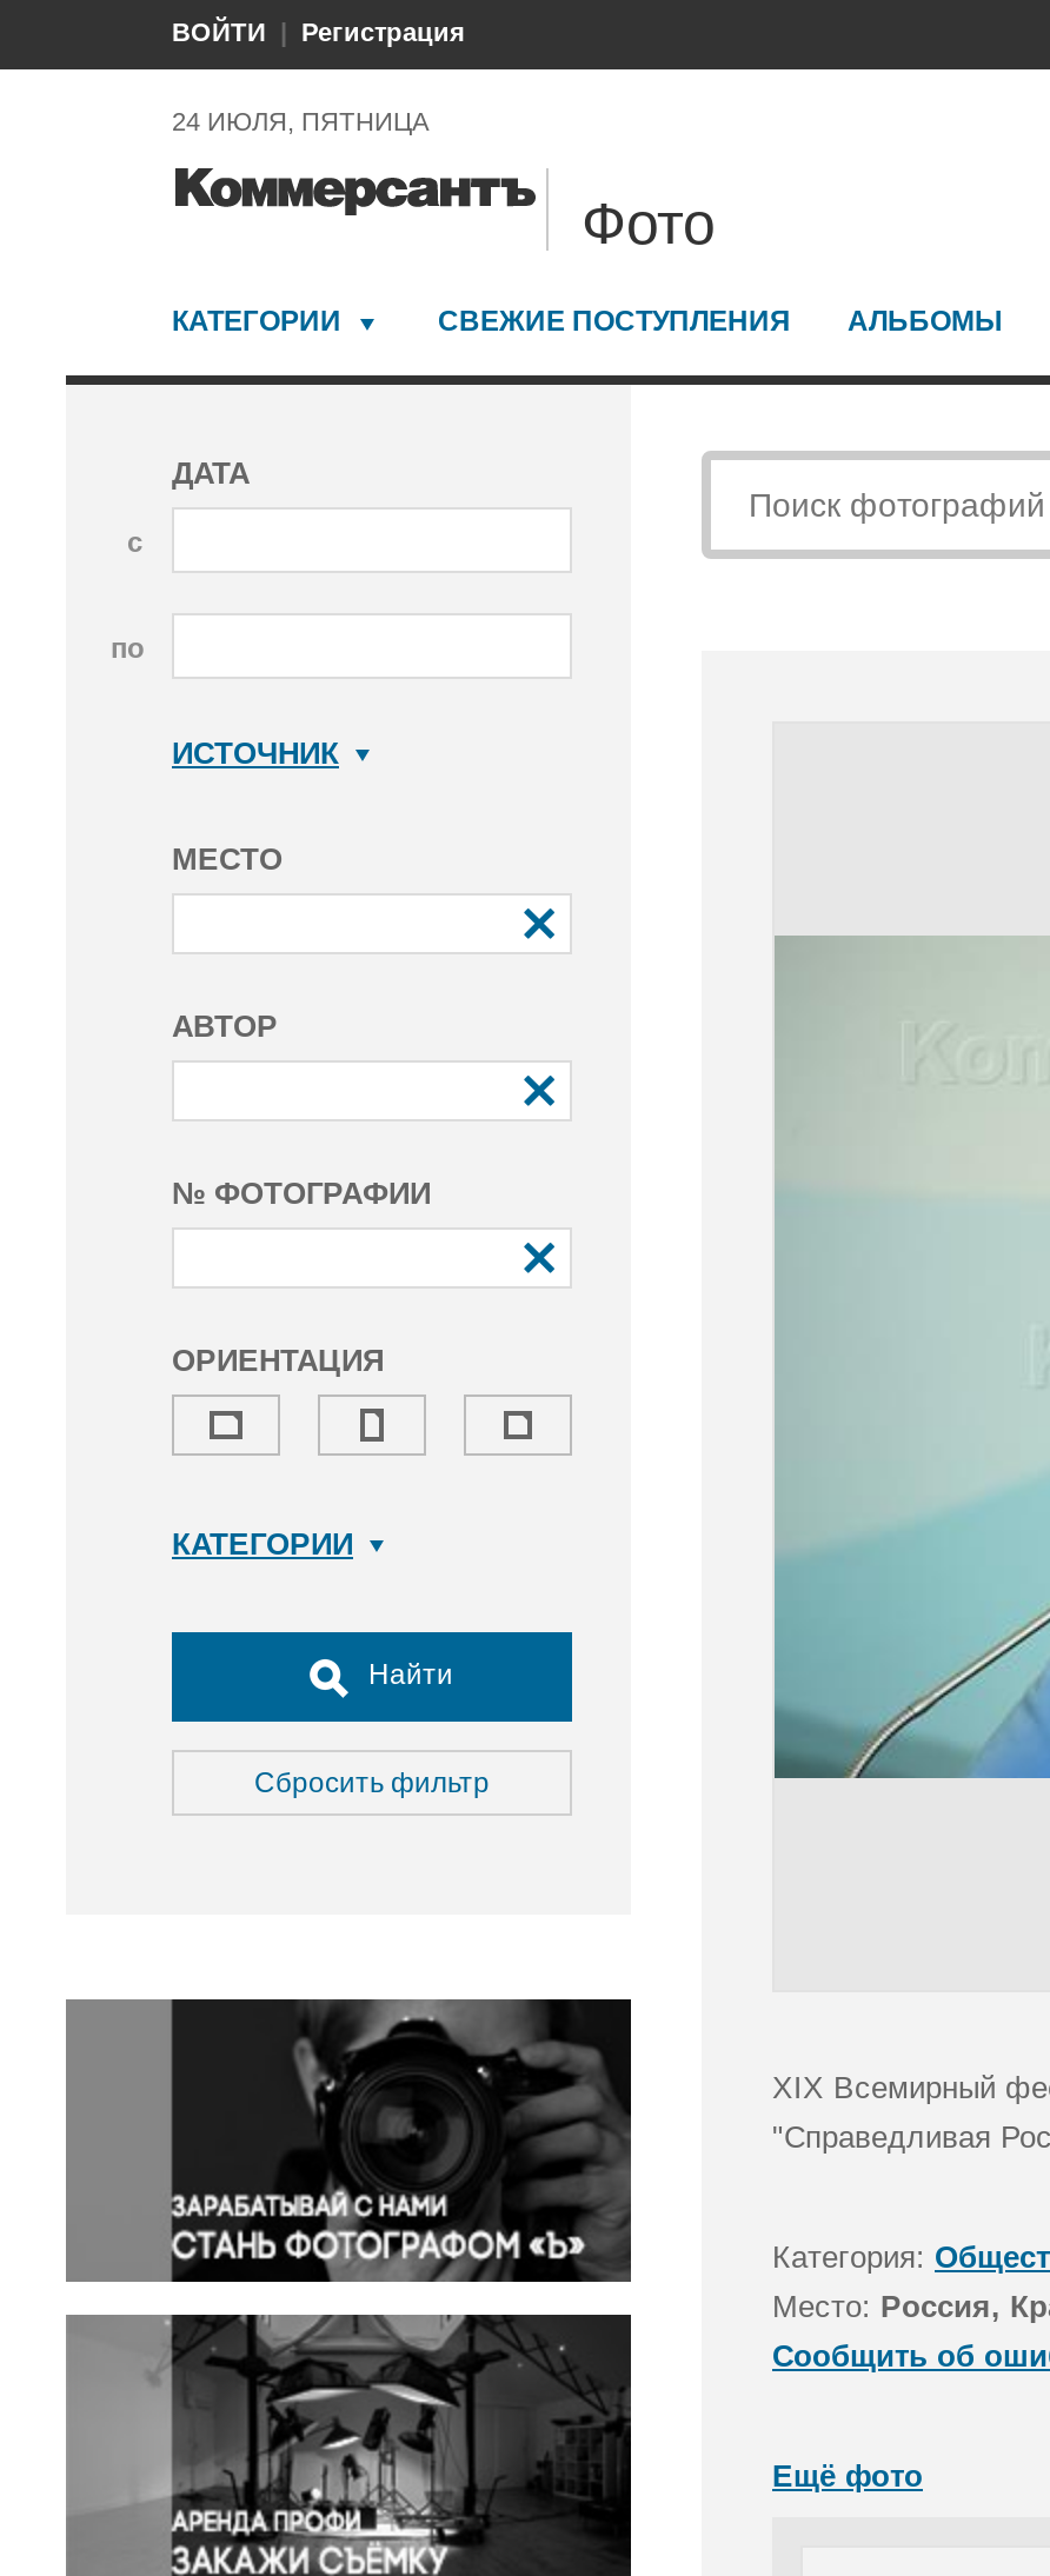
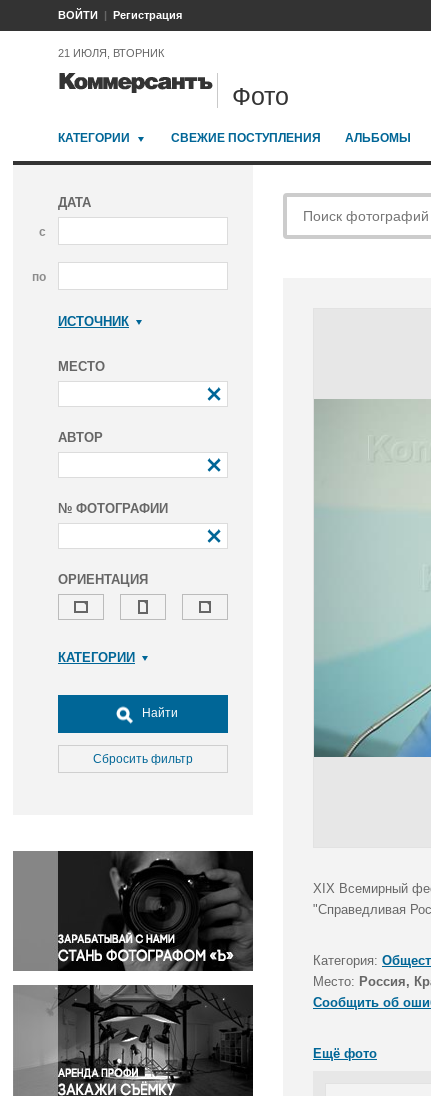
- 24 ИЮЛЯ, ПЯТНИЦА
+ 21 ИЮЛЯ, ВТОРНИК
